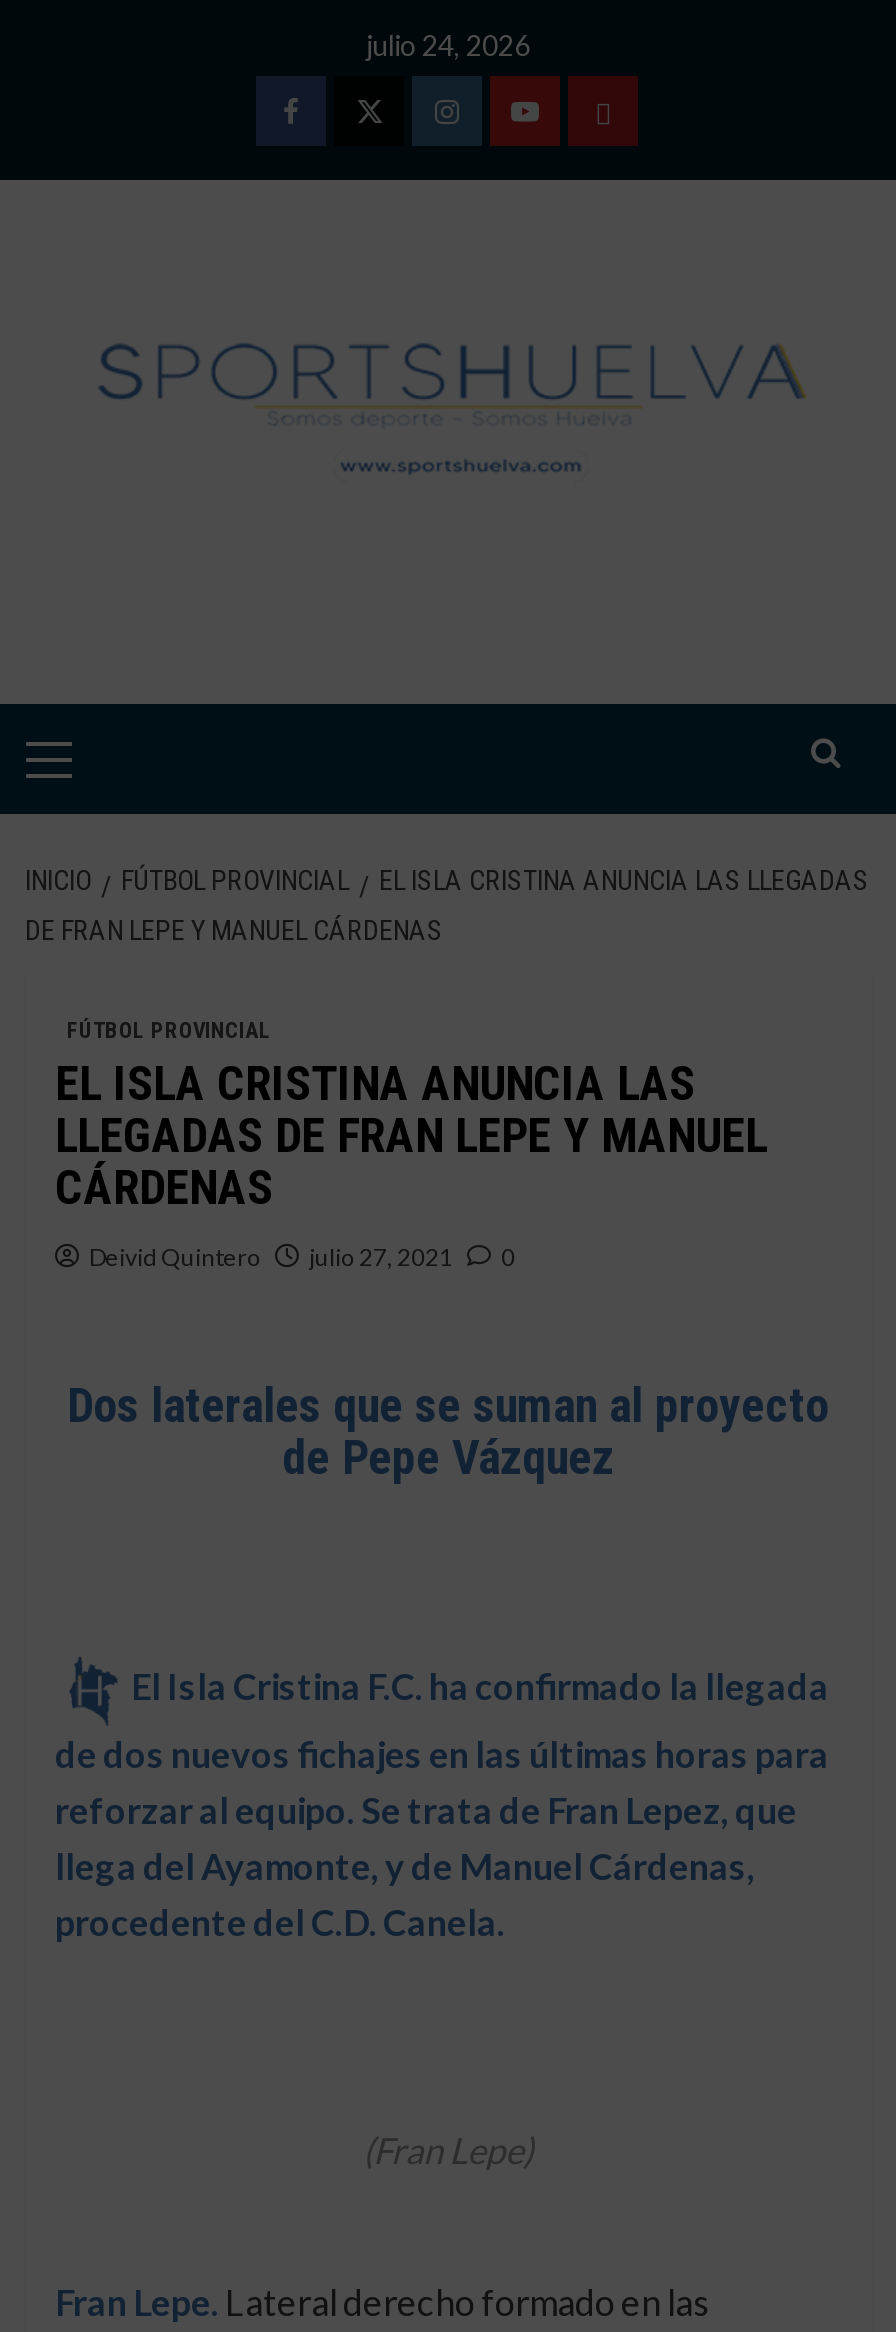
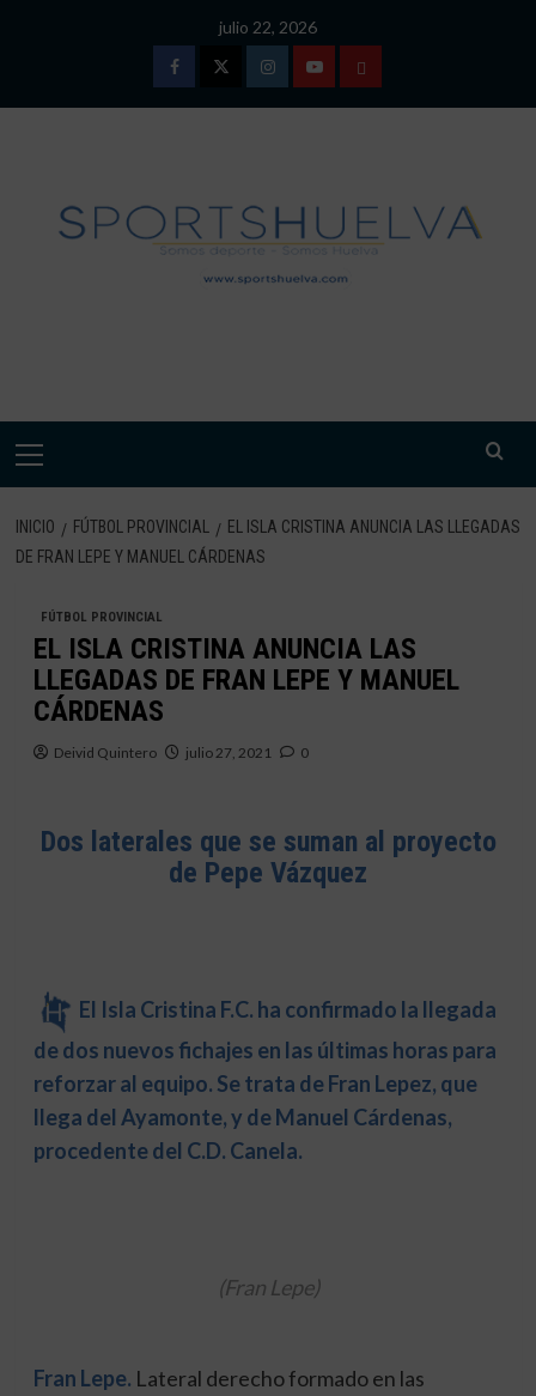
- julio 24, 2026
+ julio 22, 2026
